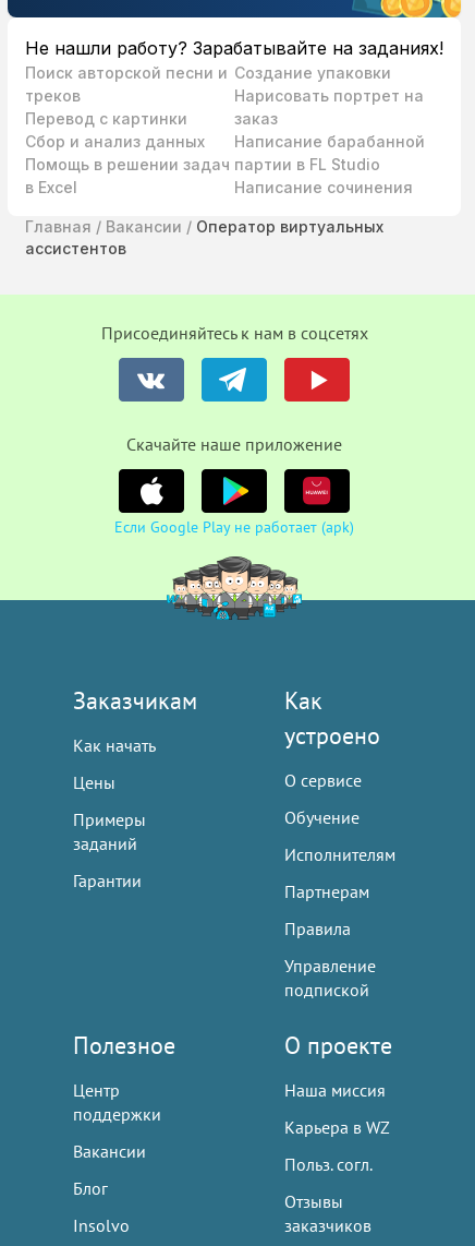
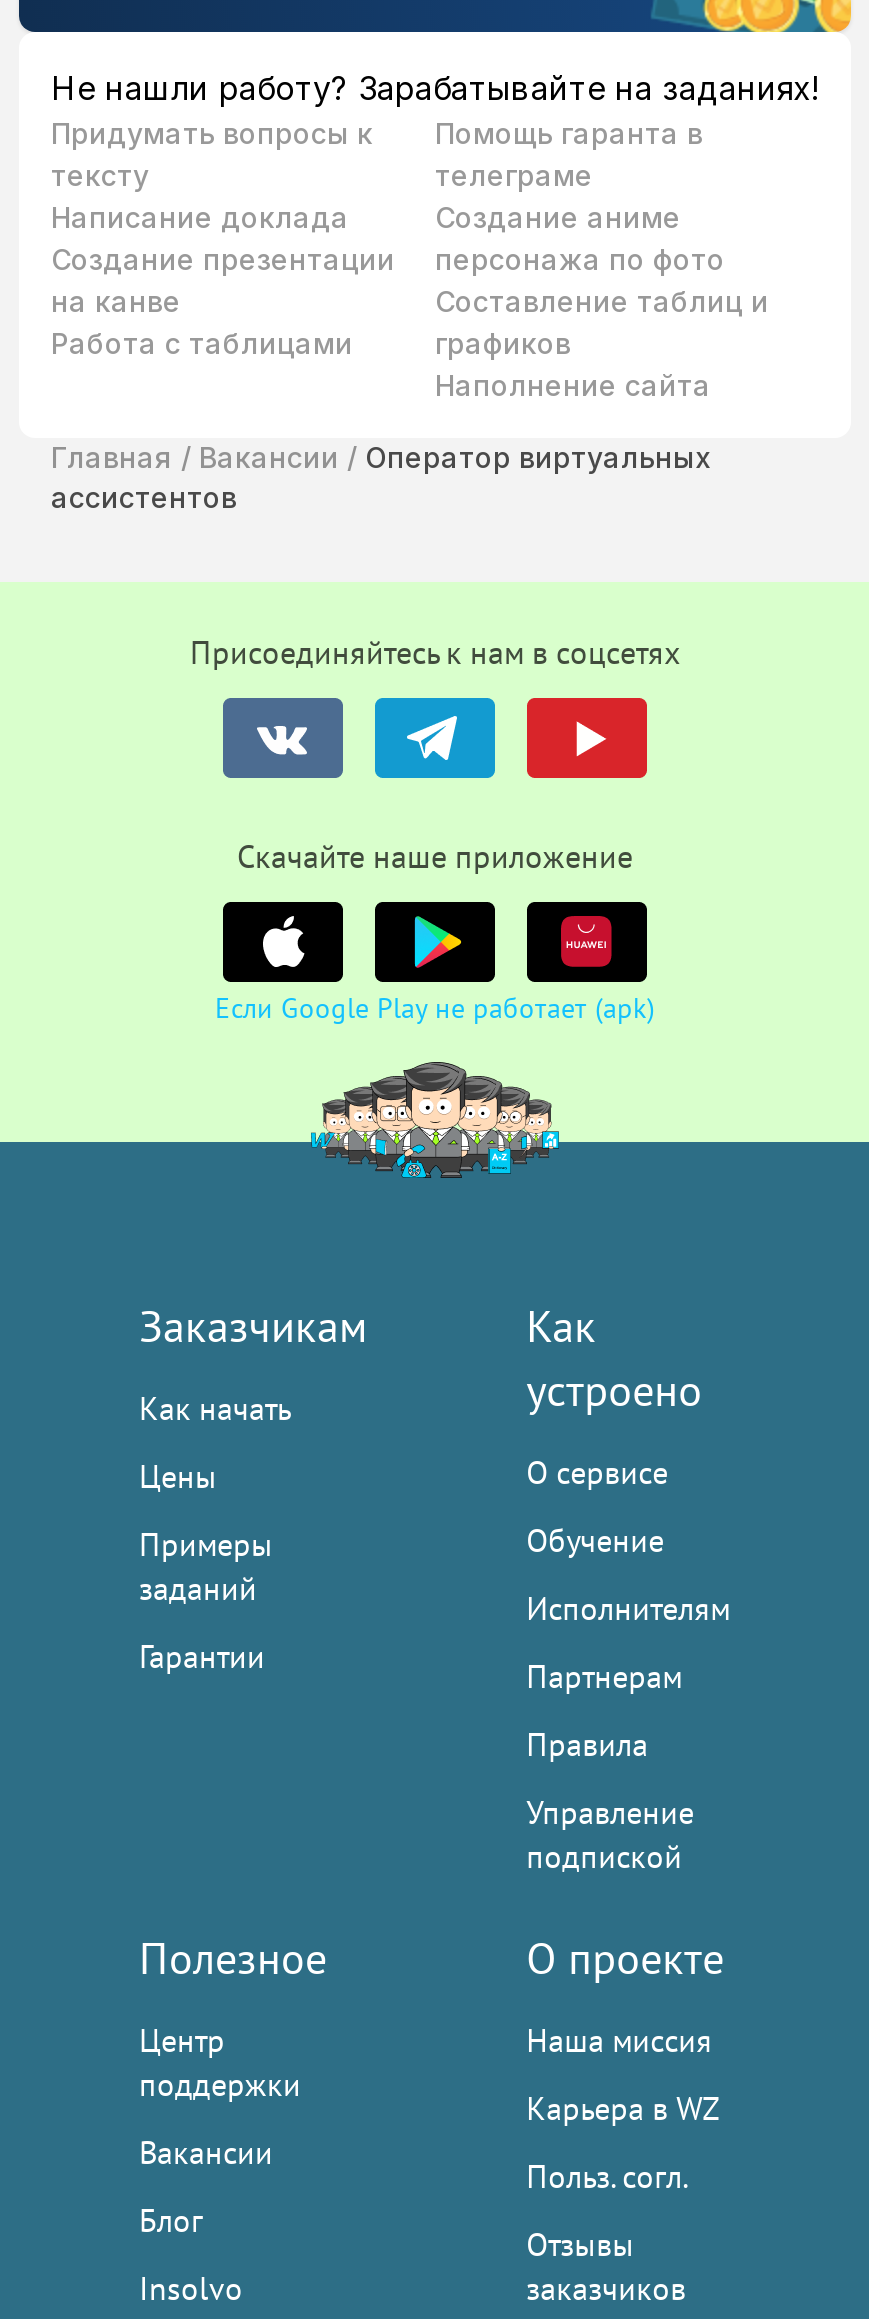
- Поиск авторской песни и
- треков
- Перевод с картинки
- Сбор и анализ данных
- Помощь в решении задач
- в Excel
+ Придумать вопросы к
+ тексту
+ Написание доклада
+ Создание презентации
+ на канве
+ Работа с таблицами

- Создание упаковки
- Нарисовать портрет на
- заказ
- Написание барабанной
- партии в FL Studio
- Написание сочинения
+ Помощь гаранта в
+ телеграме
+ Создание аниме
+ персонажа по фото
+ Составление таблиц и
+ графиков
+ Наполнение сайта
